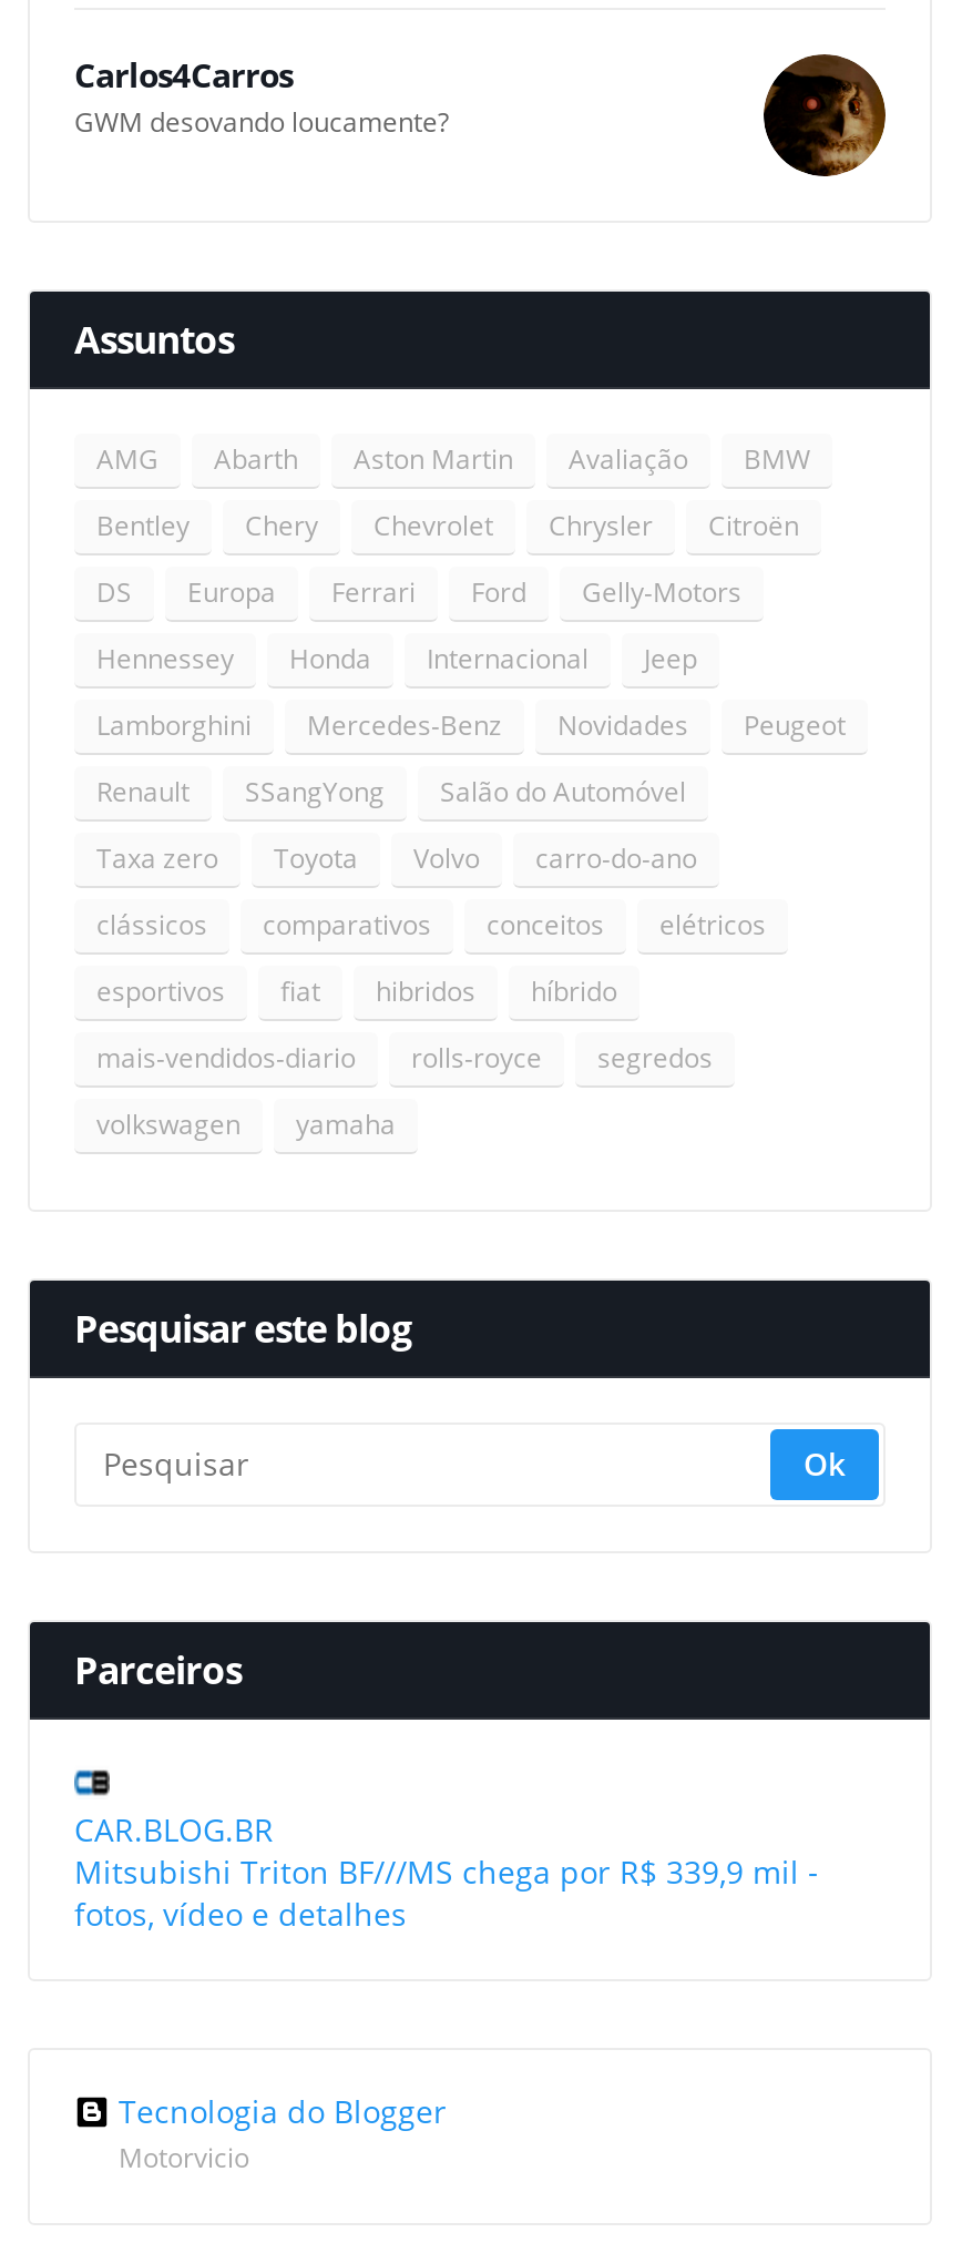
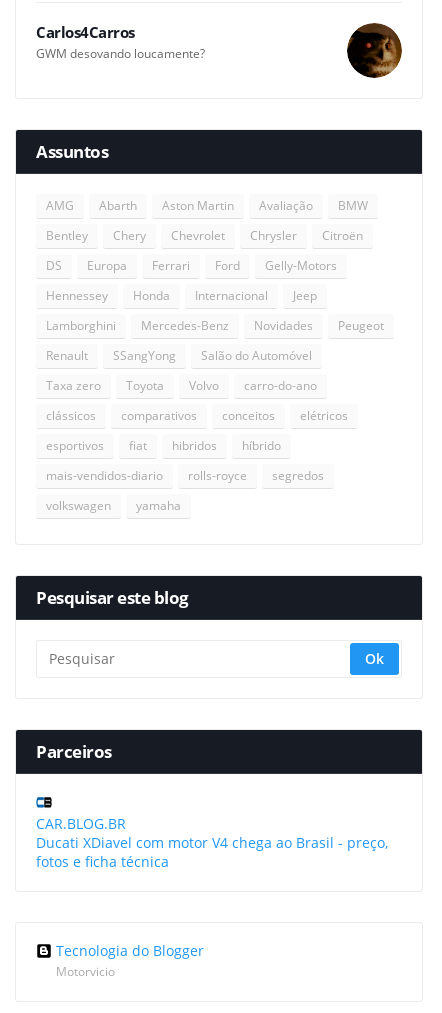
- Mitsubishi Triton BF///MS chega por R$ 339,9 mil -
- fotos, vídeo e detalhes
+ Ducati XDiavel com motor V4 chega ao Brasil - preço,
+ fotos e ficha técnica
